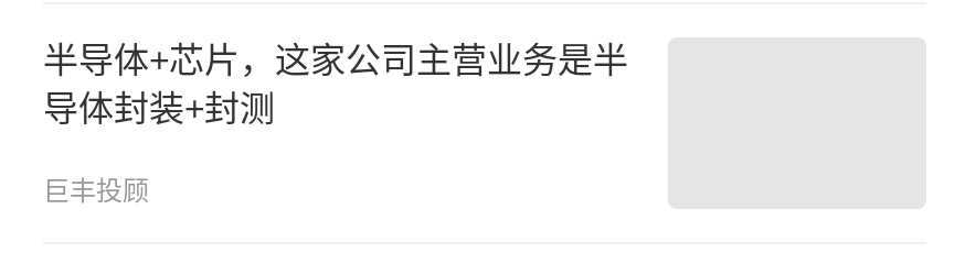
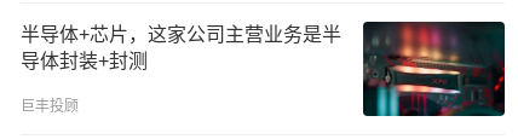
+ [image]
